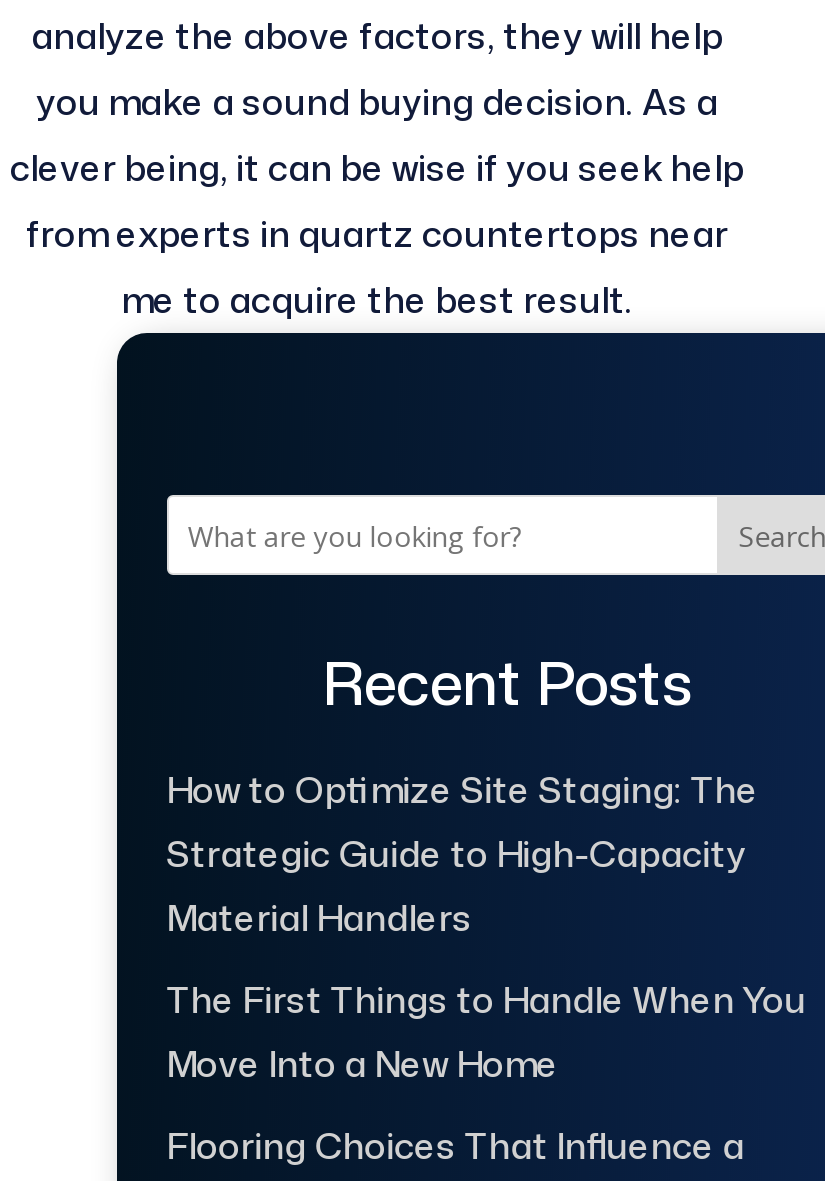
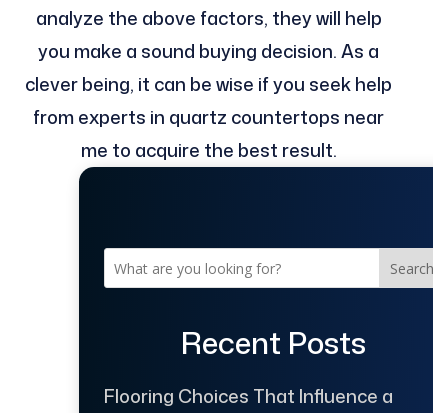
- How to Optimize Site Staging: The
- Strategic Guide to High-Capacity
- Material Handlers
- The First Things to Handle When You
- Move Into a New Home
